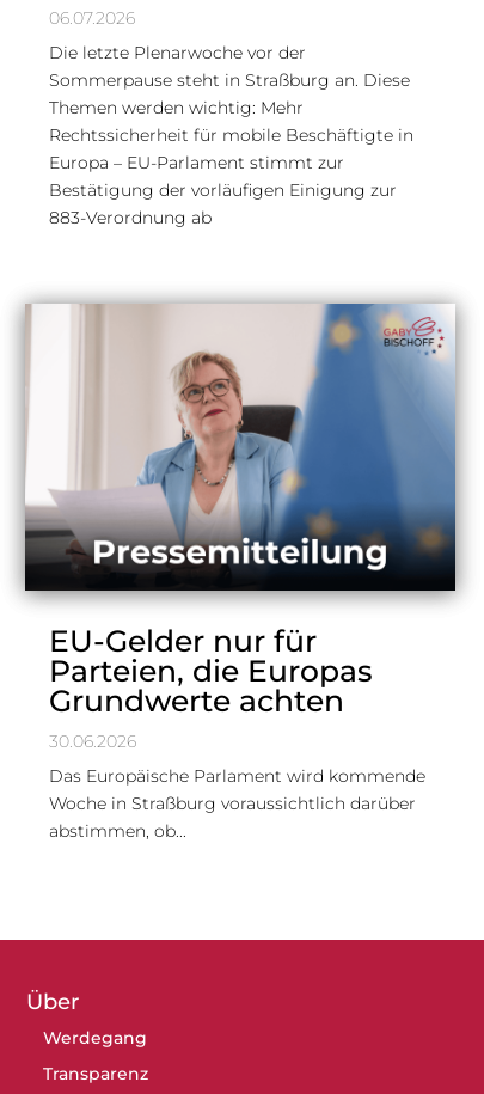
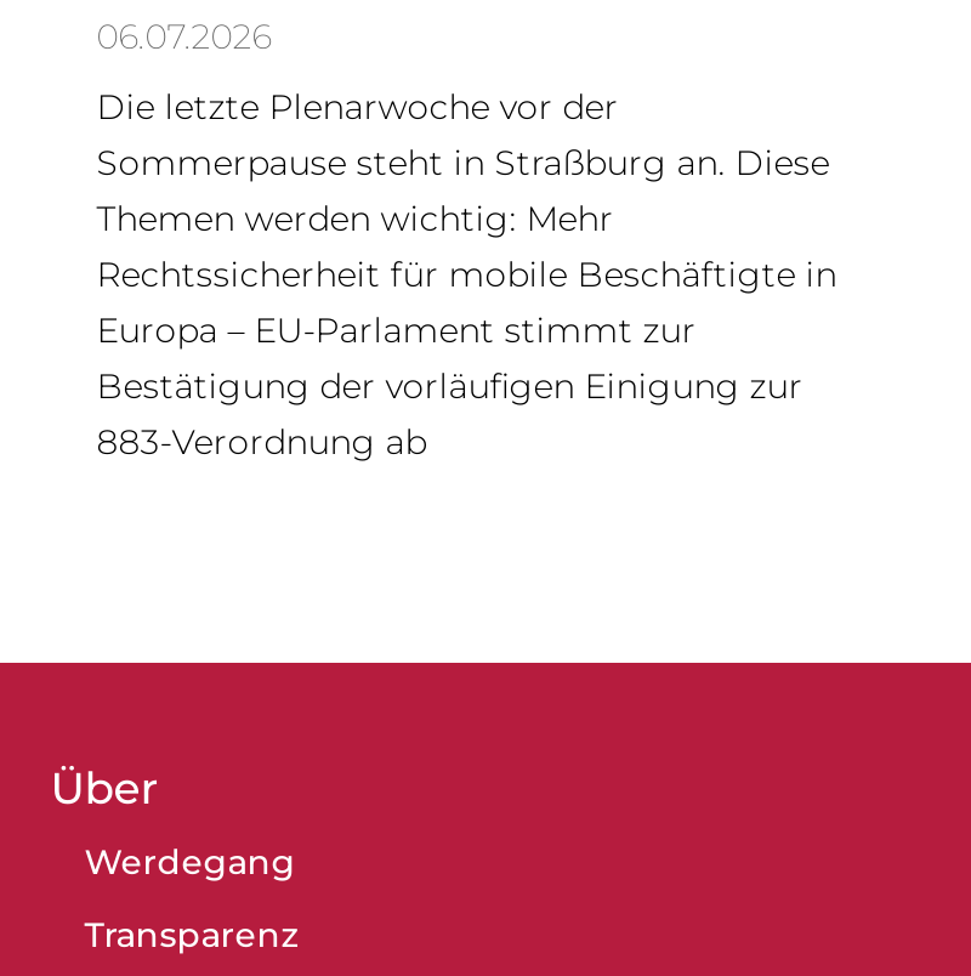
- [image]
- EU-Gelder nur für
- Parteien, die Europas
- Grundwerte achten
- 30.06.2026
- Das Europäische Parlament wird kommende
- Woche in Straßburg voraussichtlich darüber
- abstimmen, ob...
